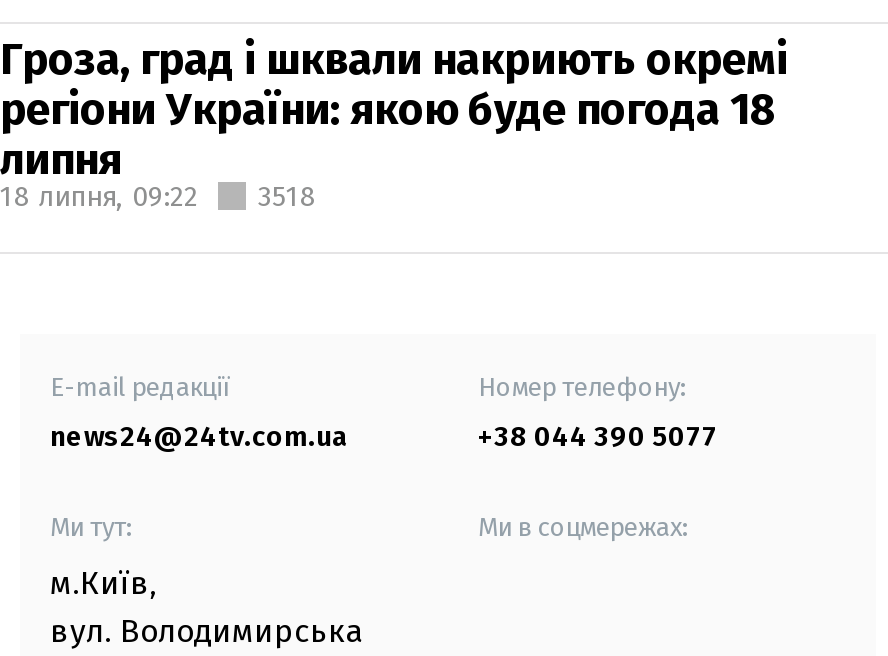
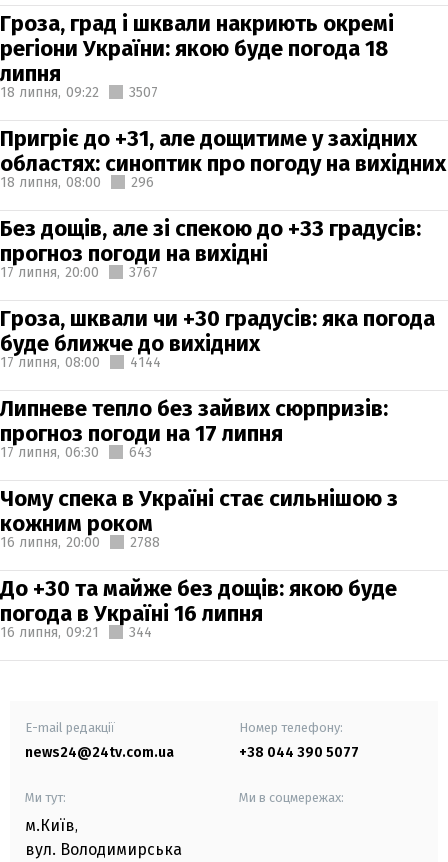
- 3518
+ 3507
+ Пригріє до +31, але дощитиме у західних
+ областях: синоптик про погоду на вихідних
+ 18 липня, 08:00
+ 296
+ Без дощів, але зі спекою до +33 градусів:
+ прогноз погоди на вихідні
+ 17 липня, 20:00
+ 3767
+ Гроза, шквали чи +30 градусів: яка погода
+ буде ближче до вихідних
+ 17 липня, 08:00
+ 4144
+ Липневе тепло без зайвих сюрпризів:
+ прогноз погоди на 17 липня
+ 17 липня, 06:30
+ 643
+ Чому спека в Україні стає сильнішою з
+ кожним роком
+ 16 липня, 20:00
+ 2788
+ До +30 та майже без дощів: якою буде
+ погода в Україні 16 липня
+ 16 липня, 09:21
+ 344
